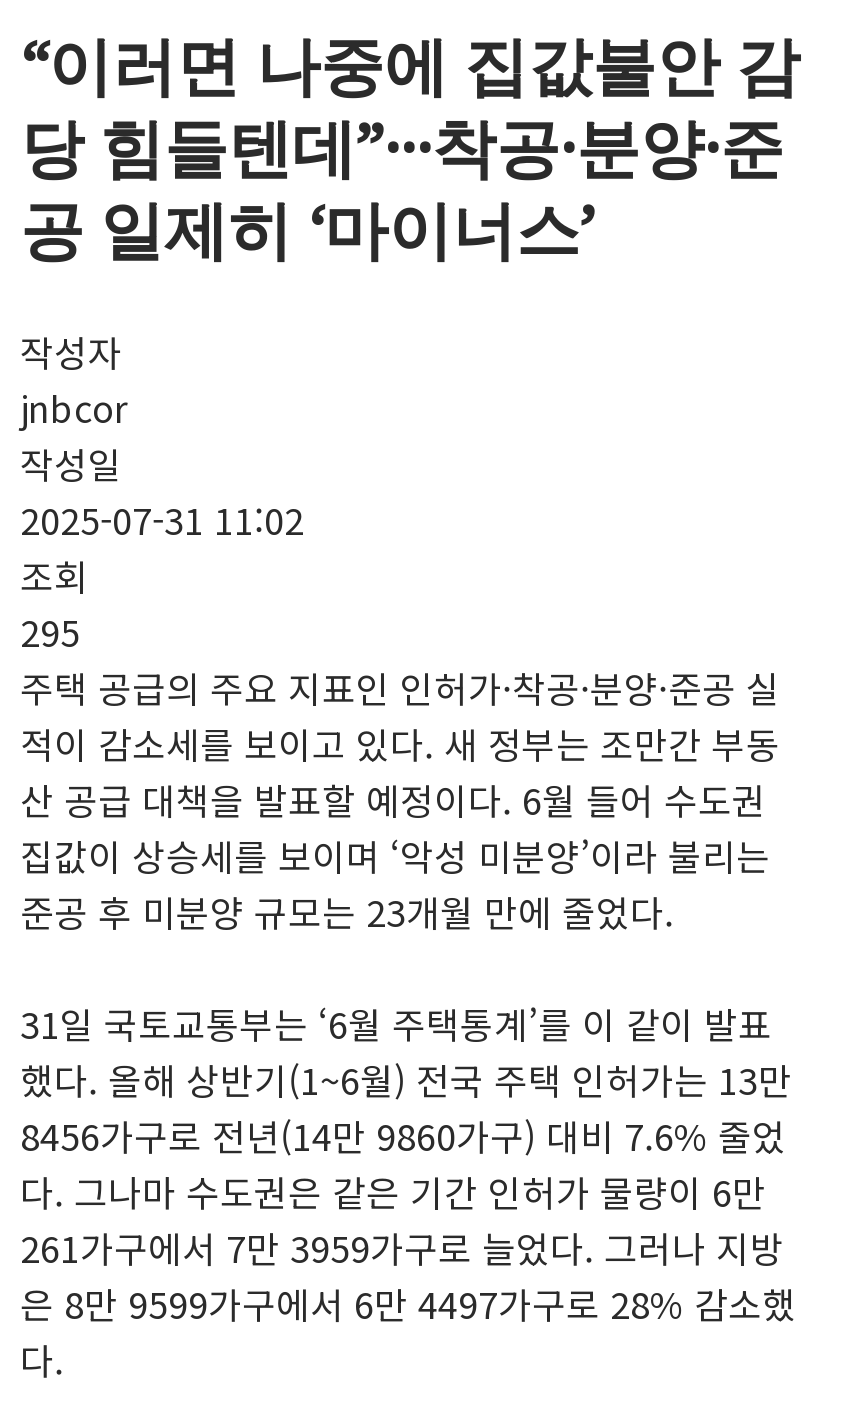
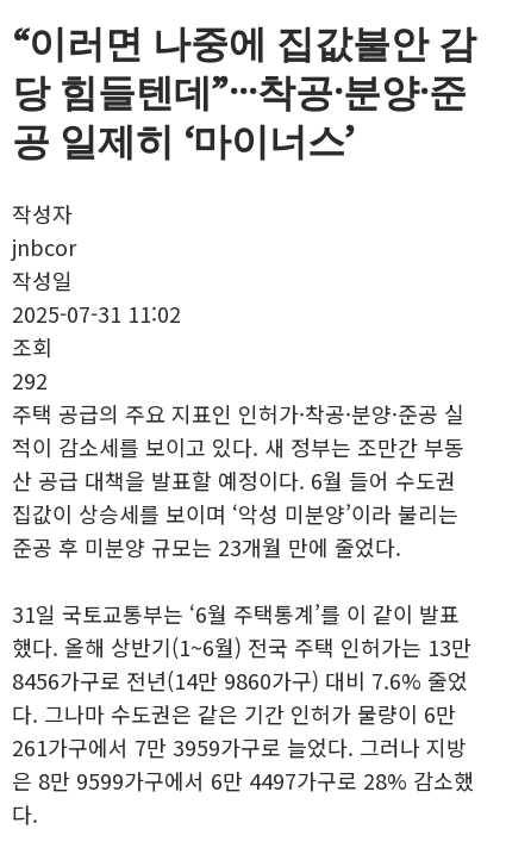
- 295
+ 292
